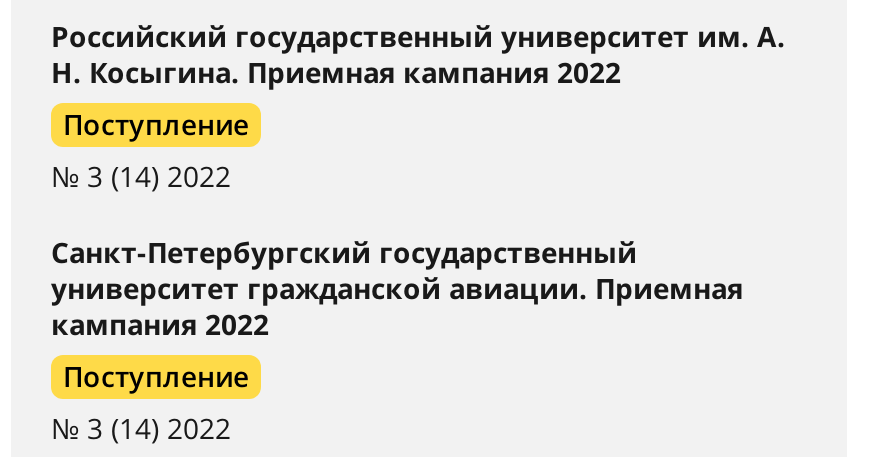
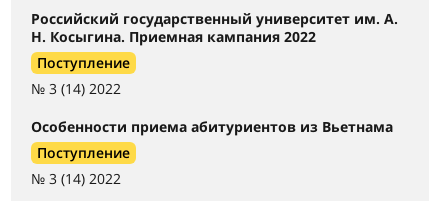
- Санкт-Петербургский государственный
- университет гражданской авиации. Приемная
- кампания 2022
+ Особенности приема абитуриентов из Вьетнама
